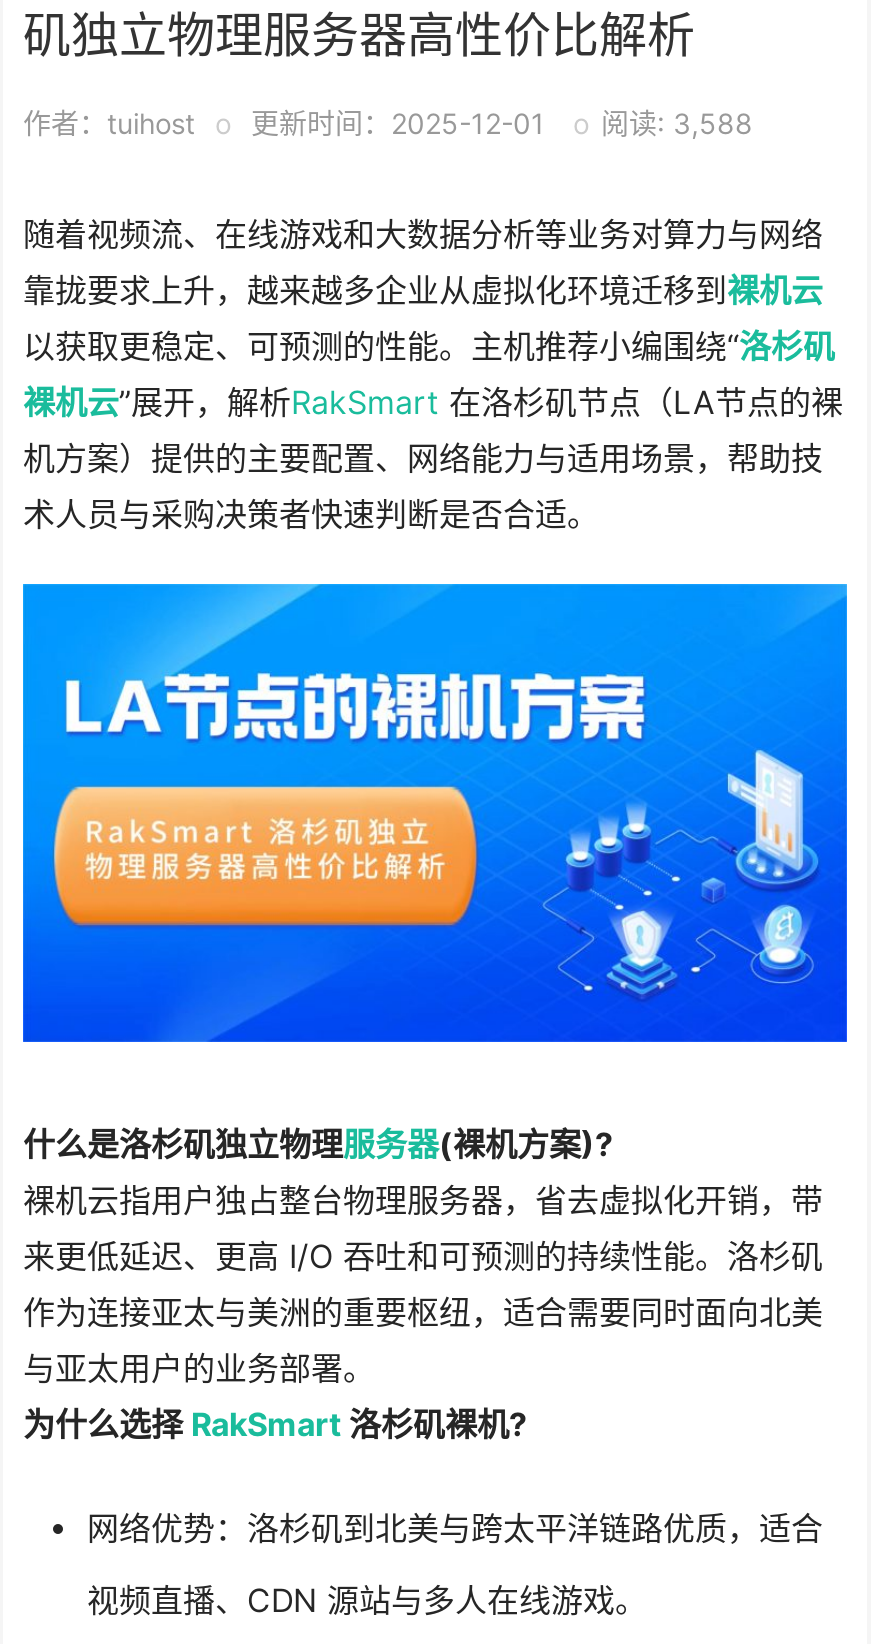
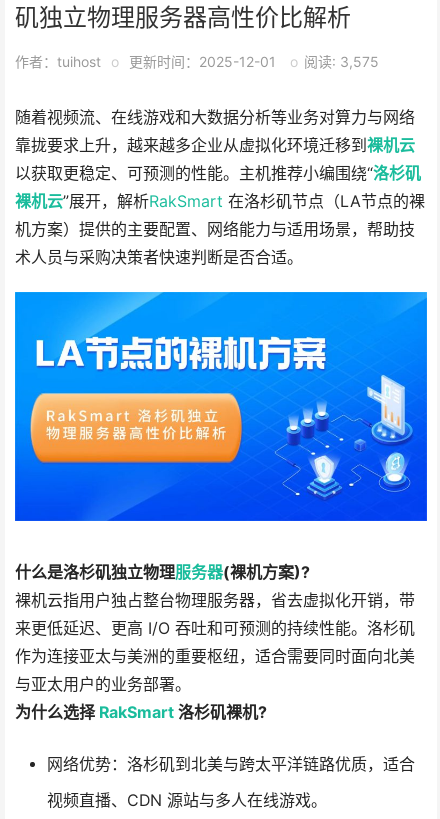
- 作者：tuihost o 更新时间：2025-12-01 o 阅读: 3,588
+ 作者：tuihost o 更新时间：2025-12-01 o 阅读: 3,575
